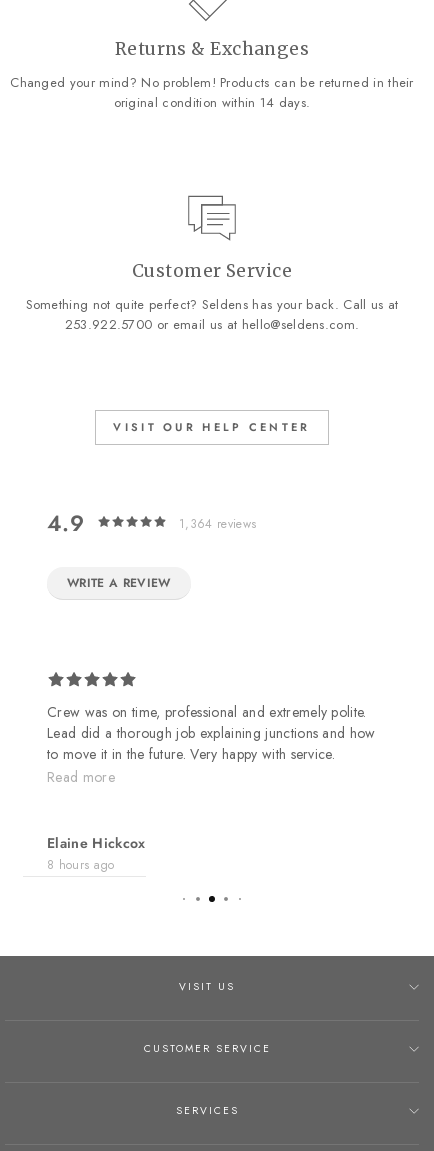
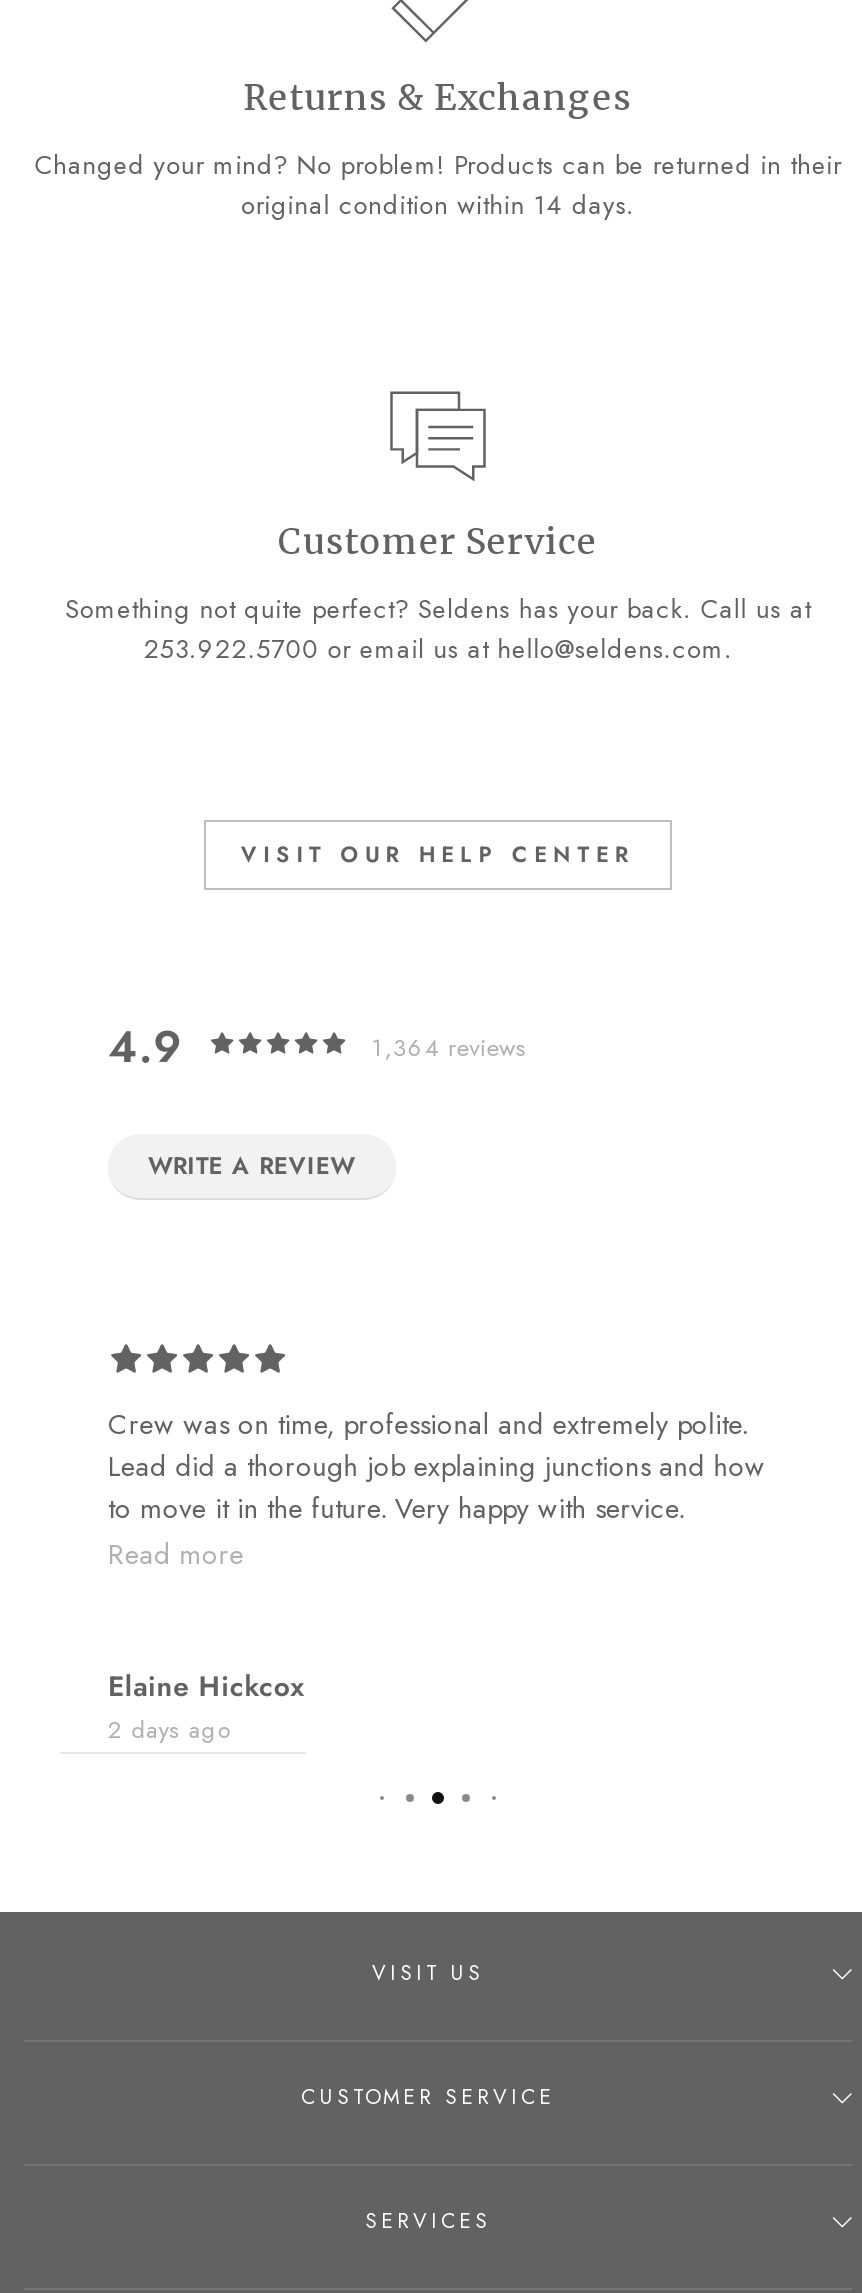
- 8 hours ago
+ 2 days ago
